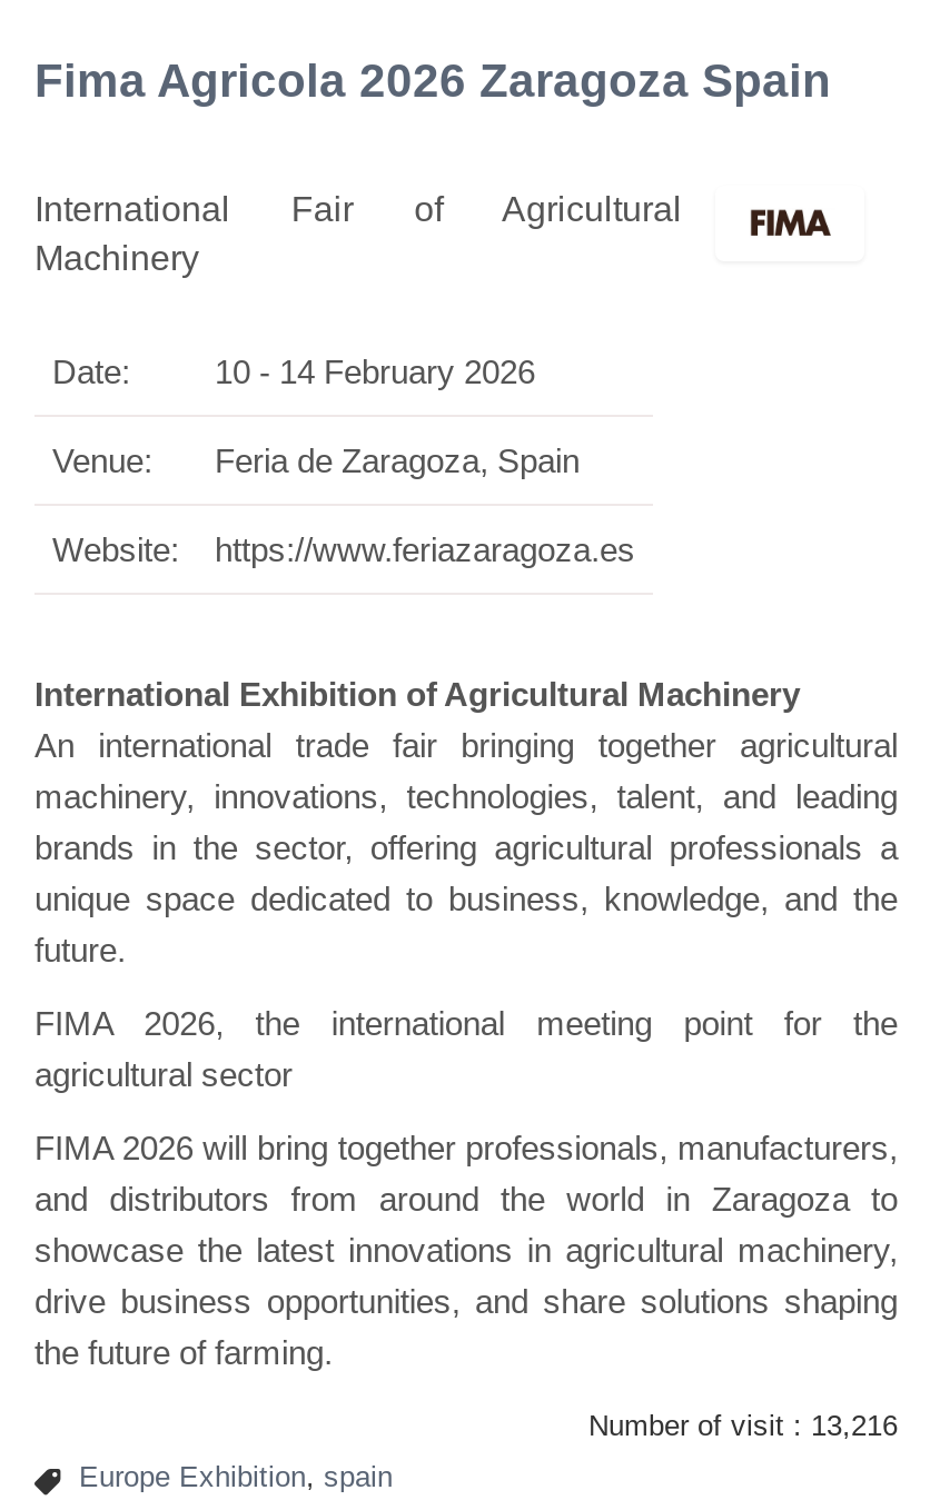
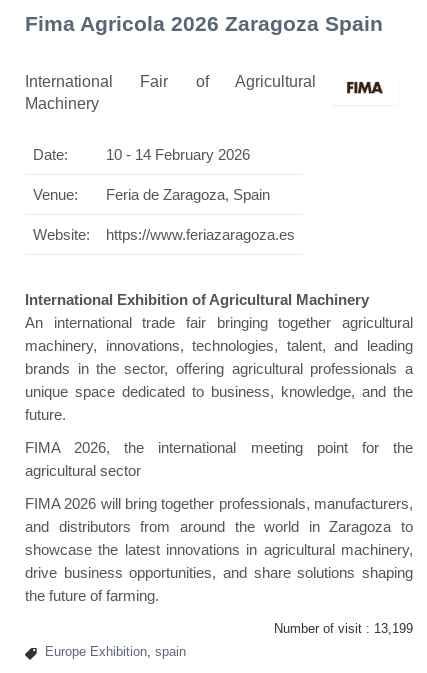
- Number of visit : 13,216
+ Number of visit : 13,199
